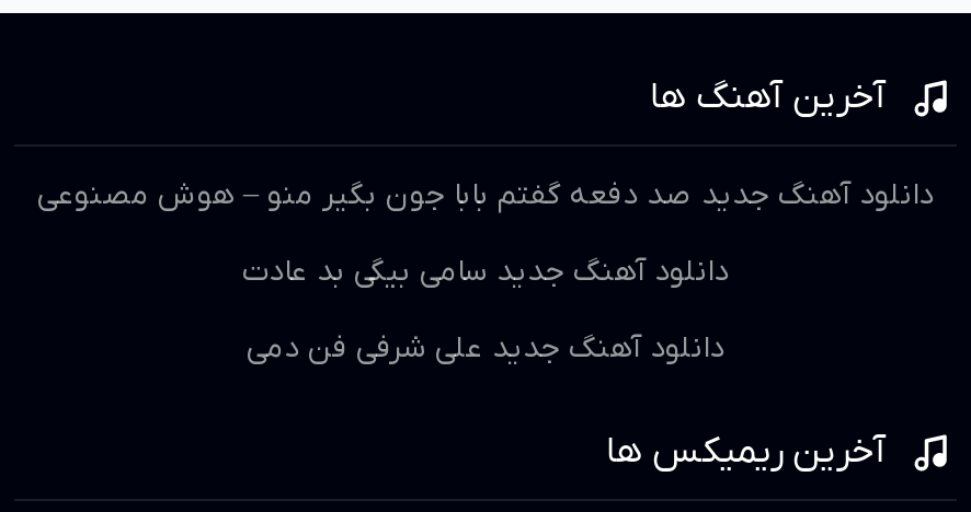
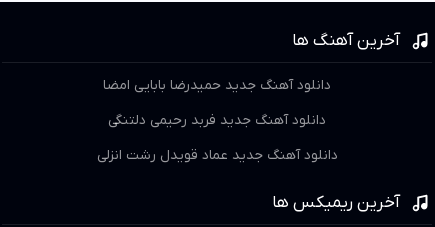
- دانلود آهنگ جدید صد دفعه گفتم بابا جون بگیر منو – هوش مصنوعی
+ دانلود آهنگ جدید حمیدرضا بابایی امضا

- دانلود آهنگ جدید سامی بیگی بد عادت
+ دانلود آهنگ جدید فربد رحیمی دلتنگی

- دانلود آهنگ جدید علی شرفی فن دمی
+ دانلود آهنگ جدید عماد قویدل رشت انزلی
